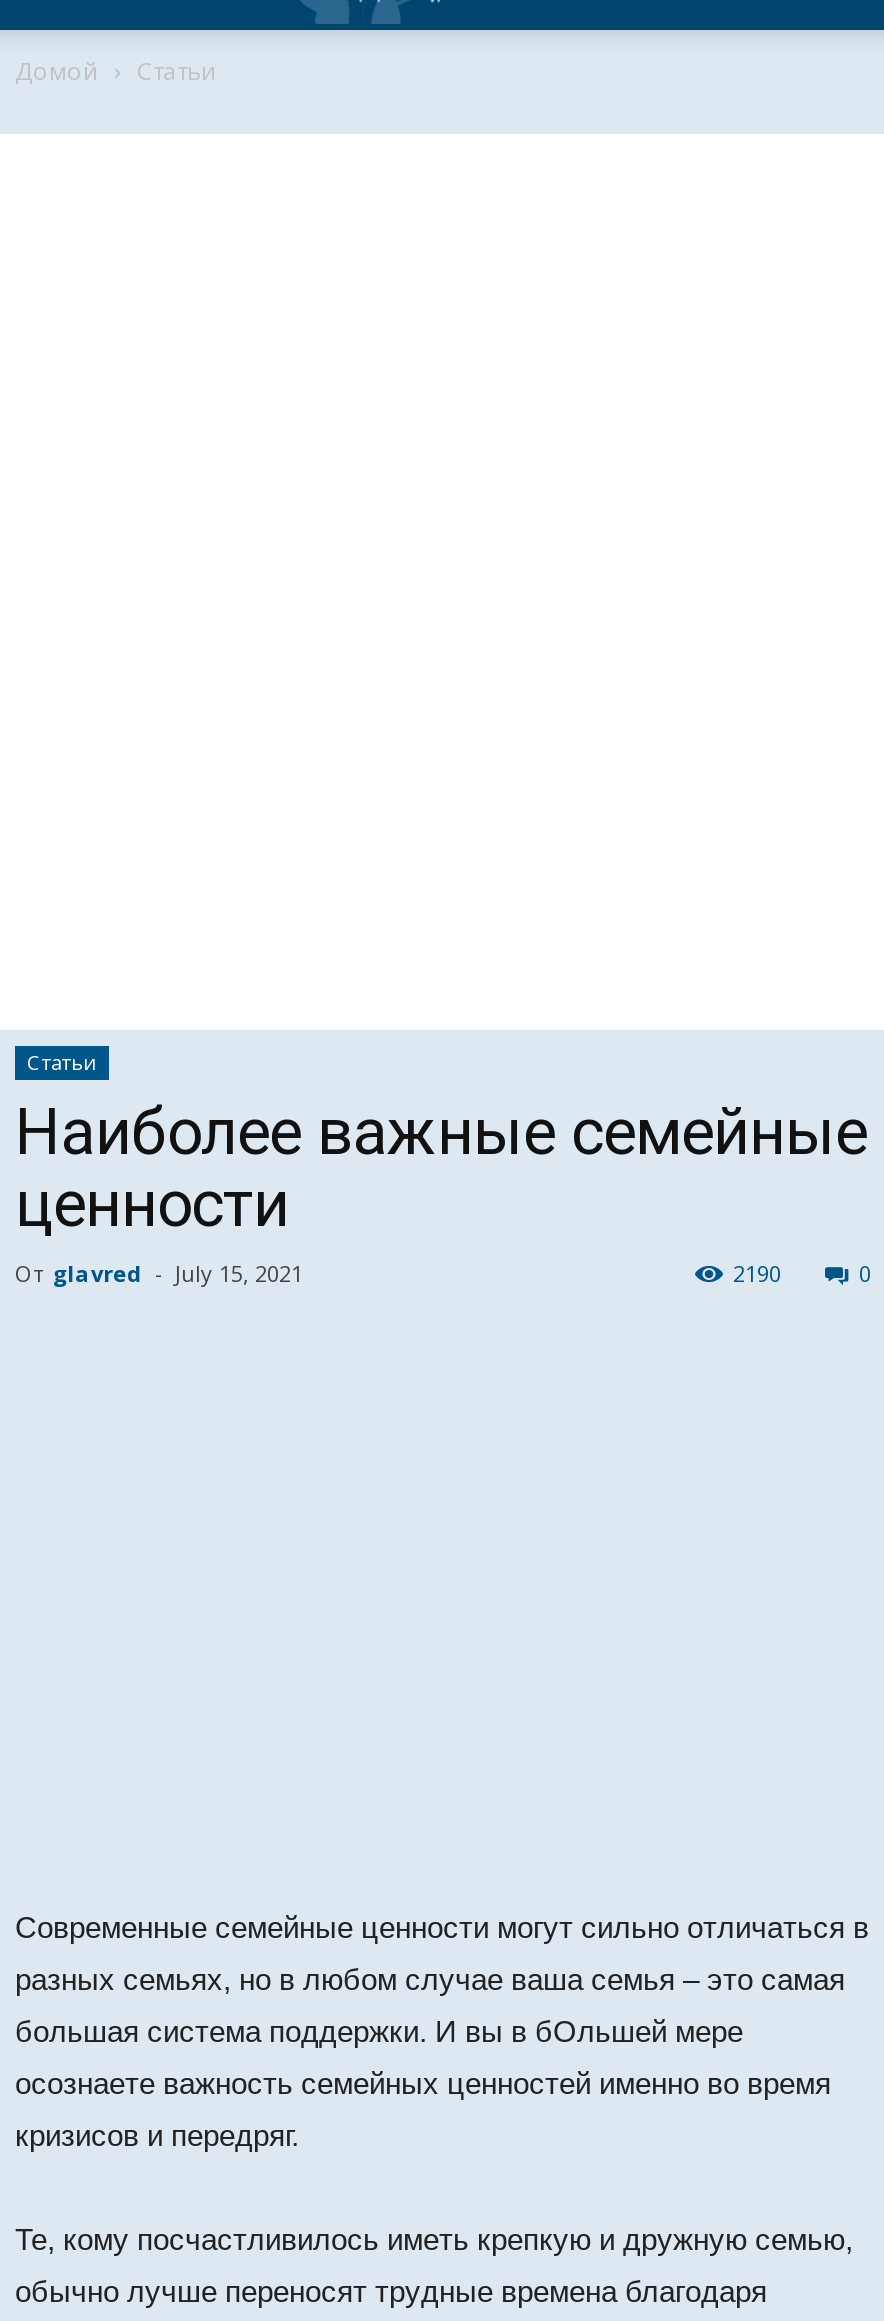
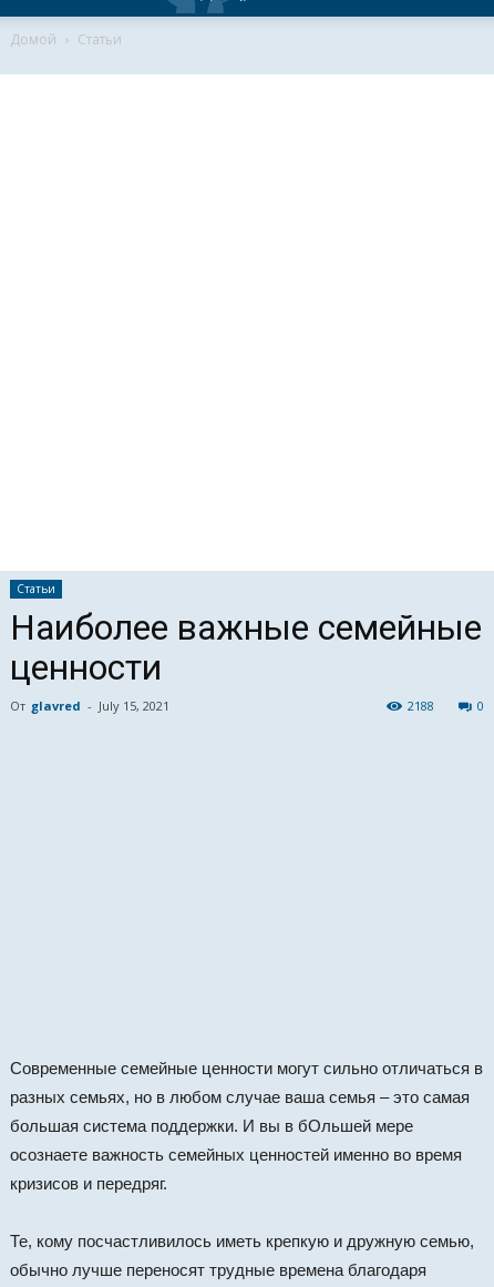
- 2190
+ 2188
